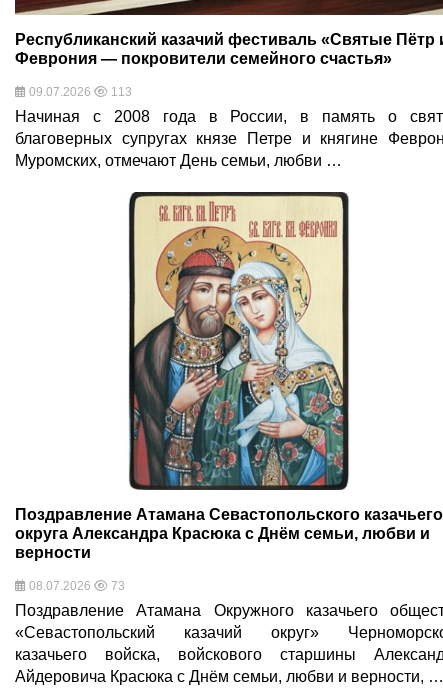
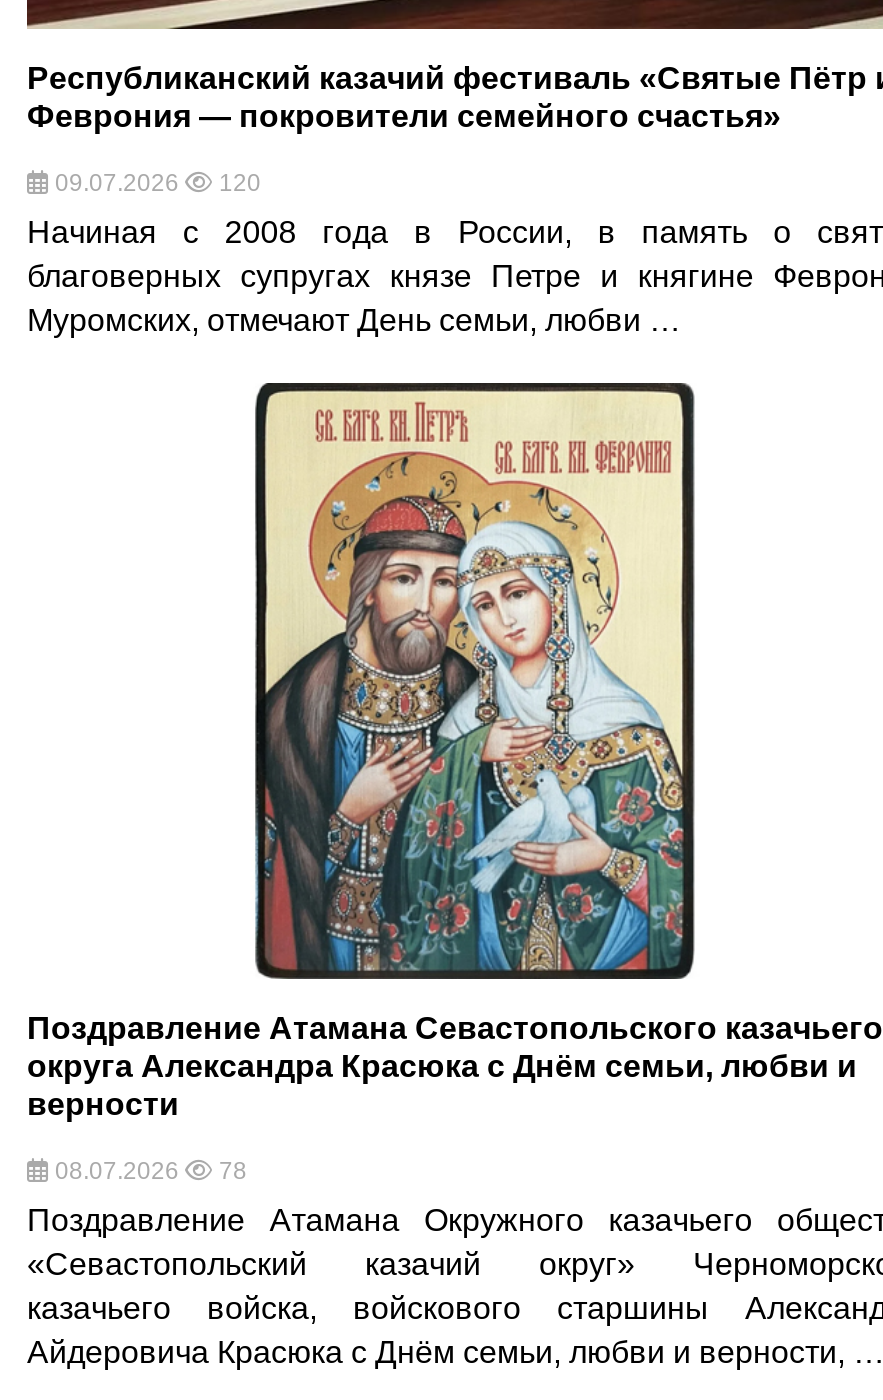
- 09.07.2026 113
+ 09.07.2026 120

- 08.07.2026 73
+ 08.07.2026 78
